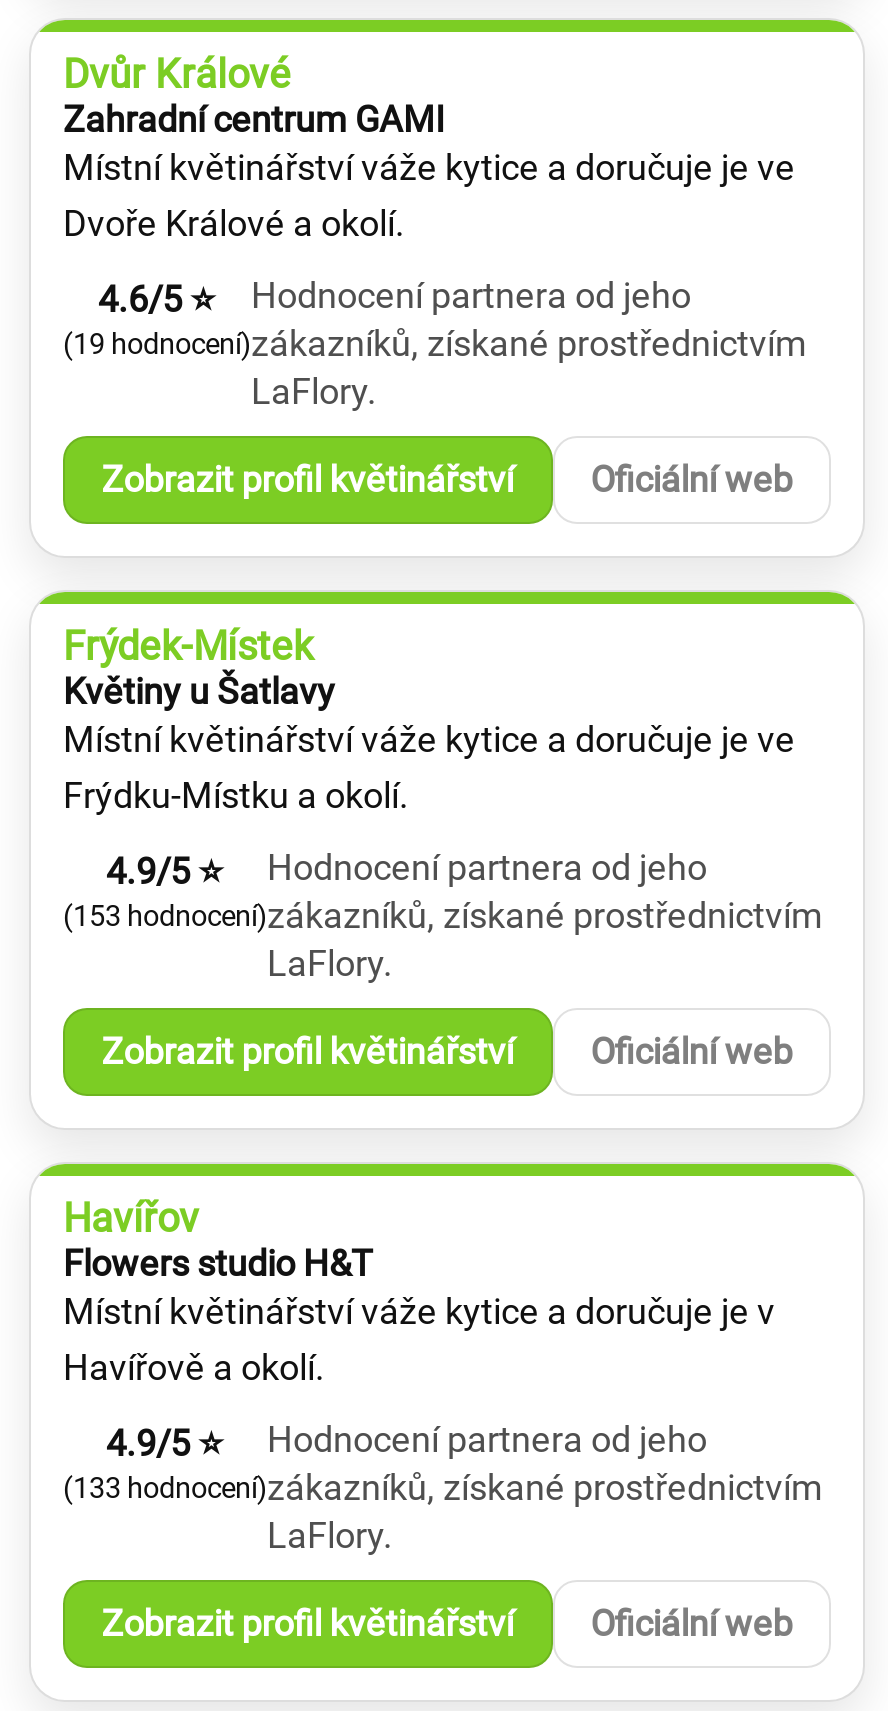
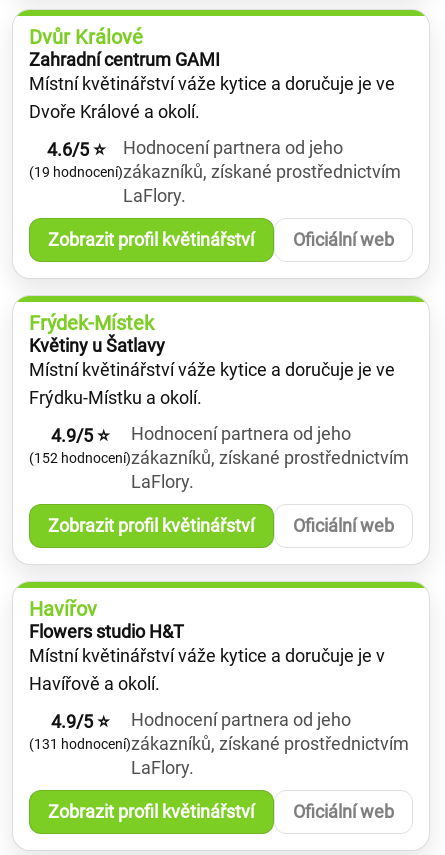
- (153 hodnocení) zákazníků, získané prostřednictvím
+ (152 hodnocení) zákazníků, získané prostřednictvím

- (133 hodnocení) zákazníků, získané prostřednictvím
+ (131 hodnocení) zákazníků, získané prostřednictvím
